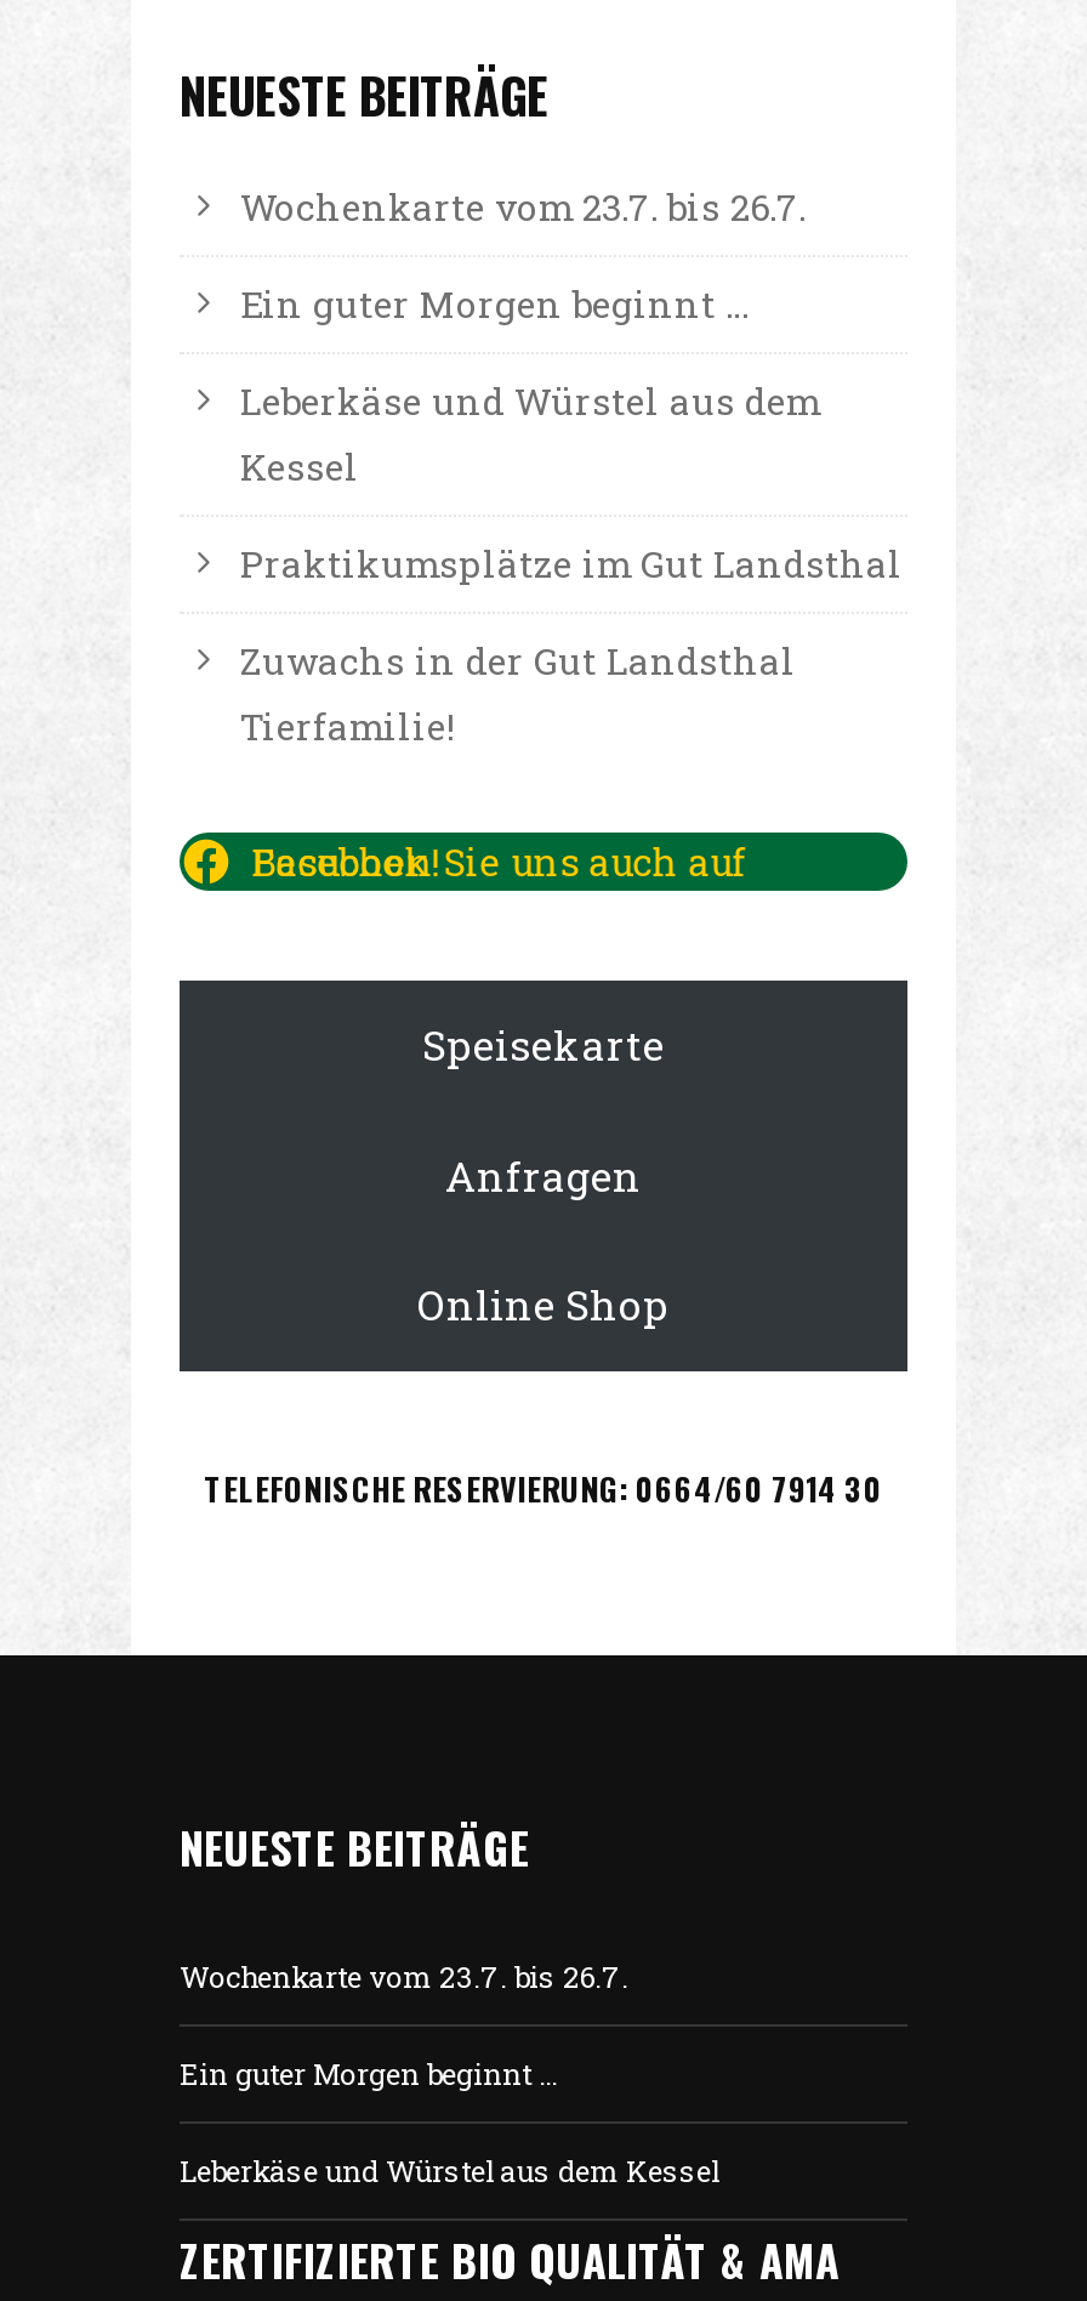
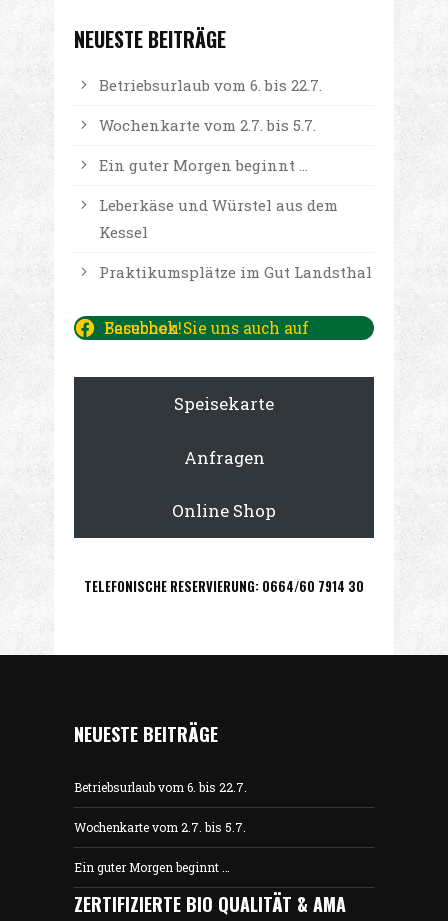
- Wochenkarte vom 23.7. bis 26.7.
+ Betriebsurlaub vom 6. bis 22.7.
+ Wochenkarte vom 2.7. bis 5.7.

moved down: Ein guter Morgen beginnt … | Leberkäse und Würstel aus dem | Kessel | Praktikumsplätze im Gut Landsthal

- Zuwachs in der Gut Landsthal
- Tierfamilie!

- Wochenkarte vom 23.7. bis 26.7.
+ Betriebsurlaub vom 6. bis 22.7.
+ Wochenkarte vom 2.7. bis 5.7.

- Leberkäse und Würstel aus dem Kessel
